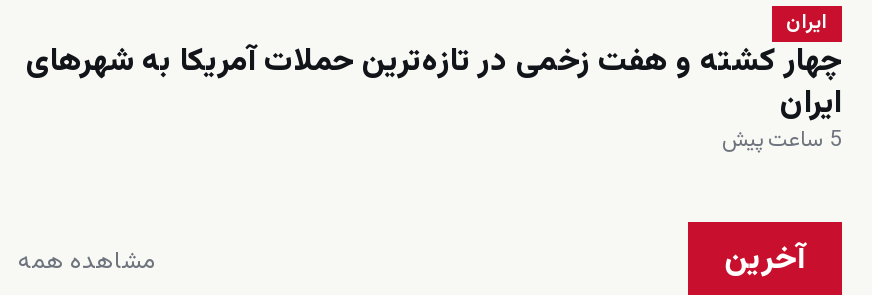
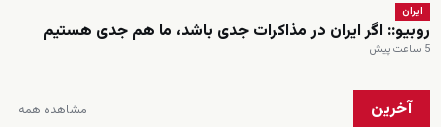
- چهار کشته و هفت زخمی در تازه‌ترین حملات آمریکا به شهرهای
- ایران
+ روبیو:: اگر ایران در مذاکرات جدی باشد، ما هم جدی هستیم
